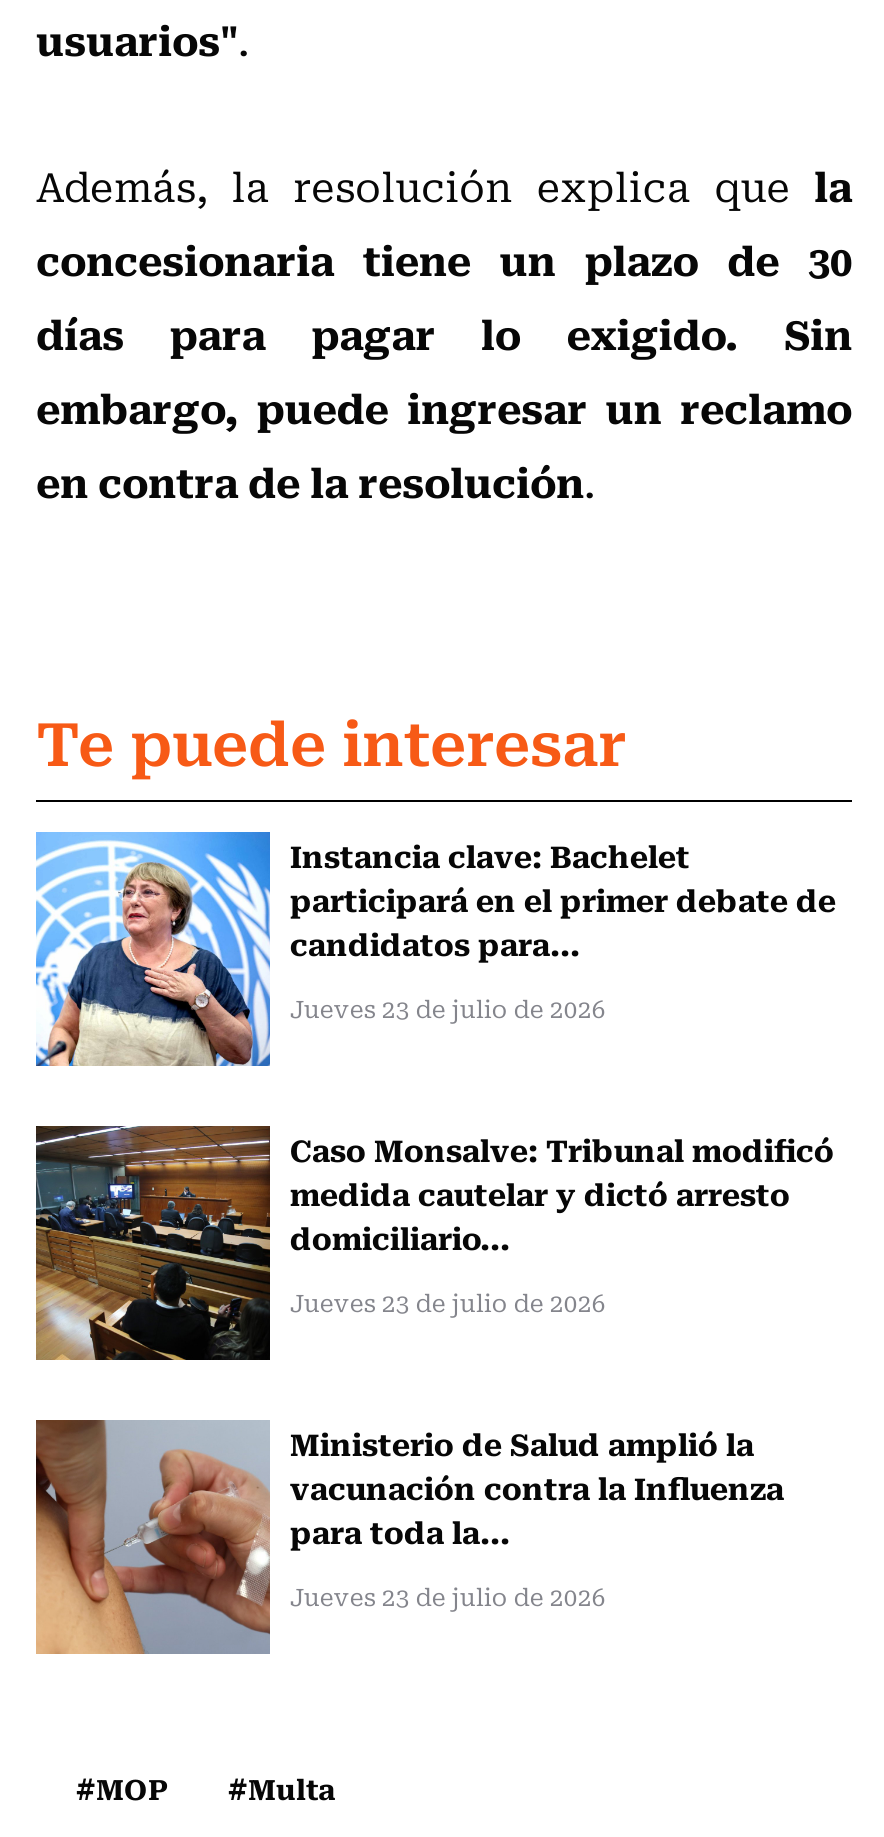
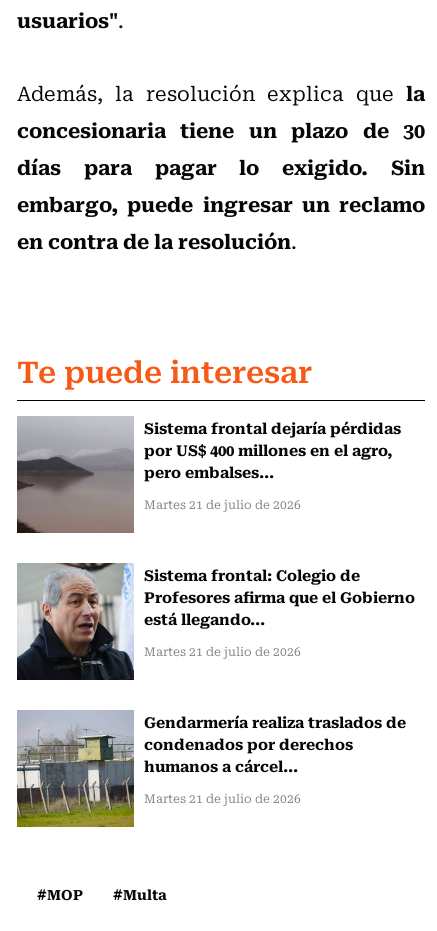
- [image]
- Instancia clave: Bachelet
- participará en el primer debate de
- candidatos para...
+ [image]
+ Sistema frontal dejaría pérdidas
+ por US$ 400 millones en el agro,
+ pero embalses...

- Jueves 23 de julio de 2026
+ Martes 21 de julio de 2026

- [image]
- Caso Monsalve: Tribunal modificó
- medida cautelar y dictó arresto
- domiciliario...
+ [image]
+ Sistema frontal: Colegio de
+ Profesores afirma que el Gobierno
+ está llegando...

- Jueves 23 de julio de 2026
+ Martes 21 de julio de 2026

- [image]
- Ministerio de Salud amplió la
- vacunación contra la Influenza
- para toda la...
+ [image]
+ Gendarmería realiza traslados de
+ condenados por derechos
+ humanos a cárcel...

- Jueves 23 de julio de 2026
+ Martes 21 de julio de 2026
